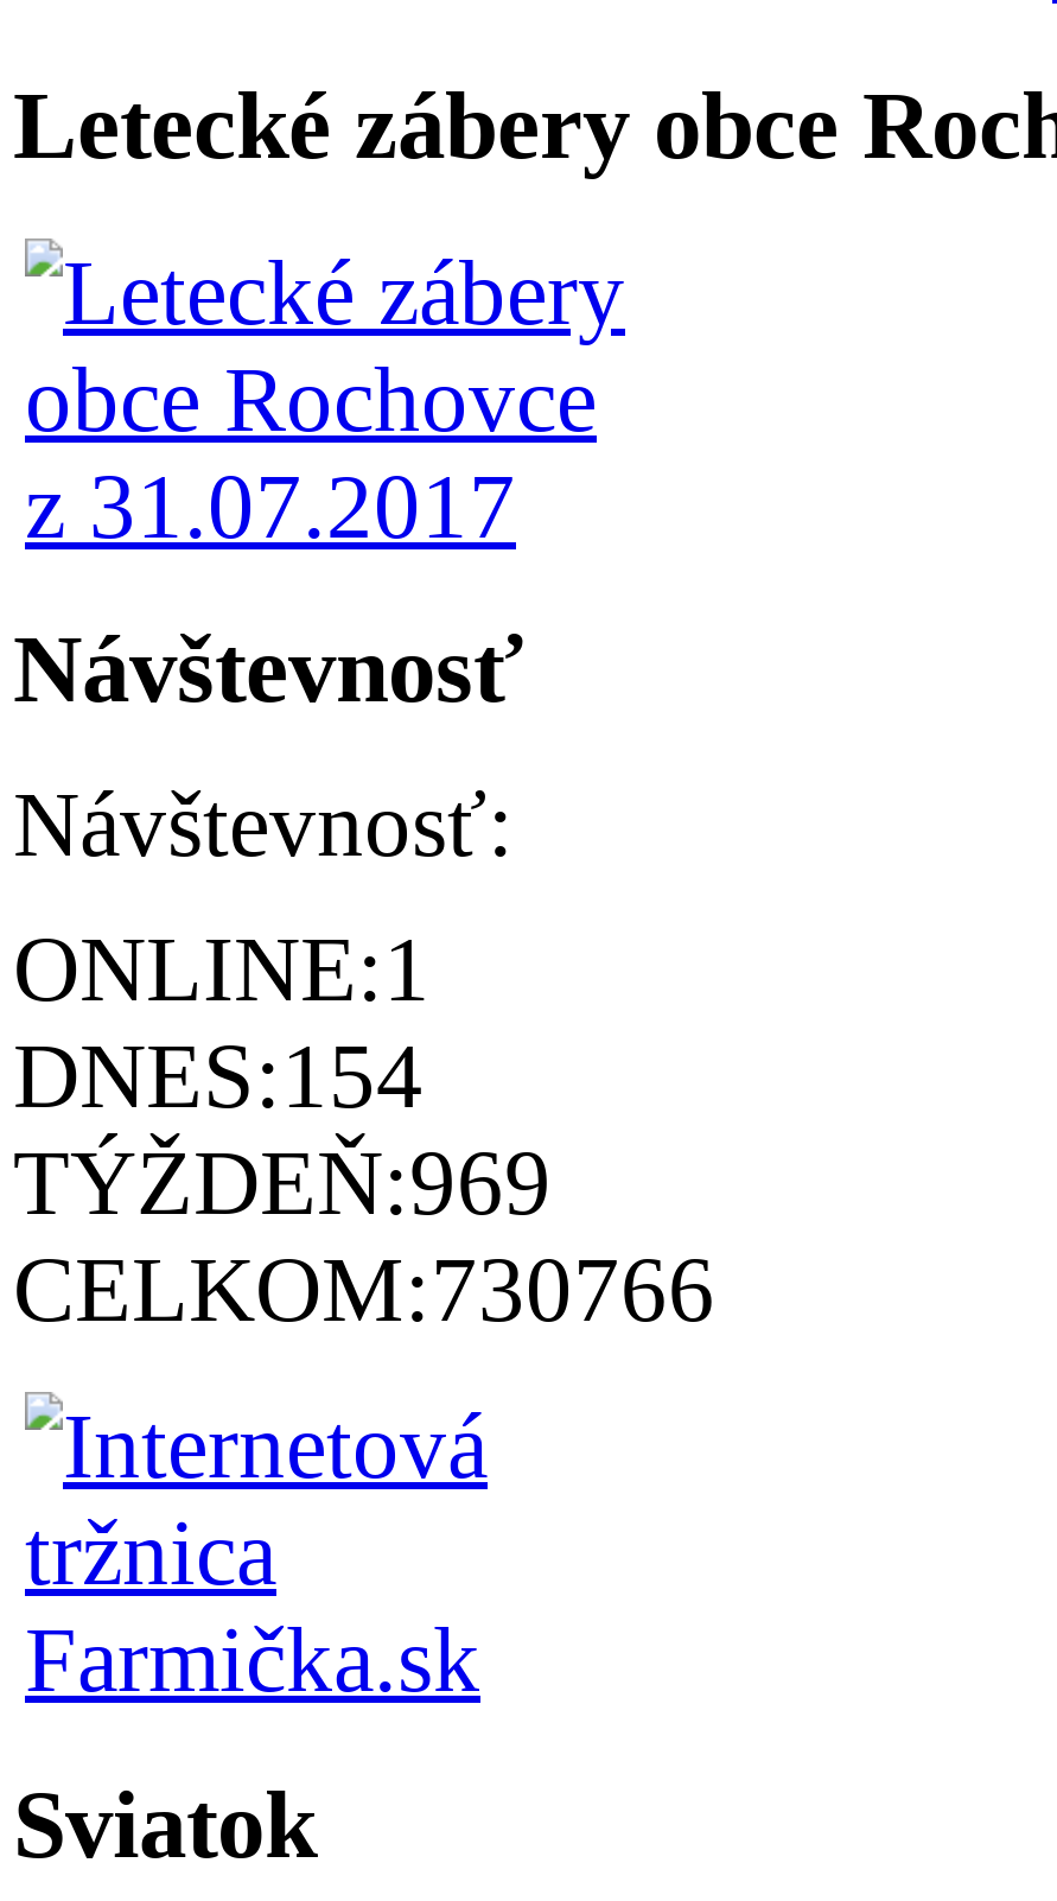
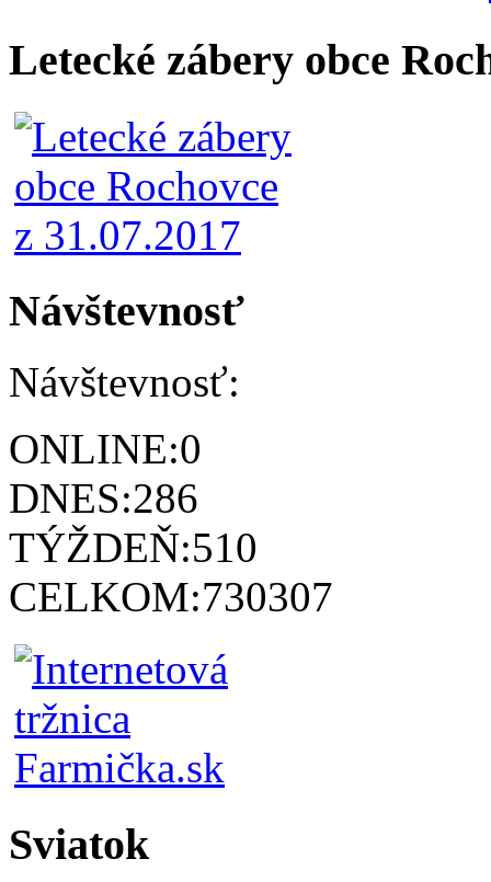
- ONLINE:1
+ ONLINE:0

- DNES:154
+ DNES:286

- TÝŽDEŇ:969
+ TÝŽDEŇ:510

- CELKOM:730766
+ CELKOM:730307
